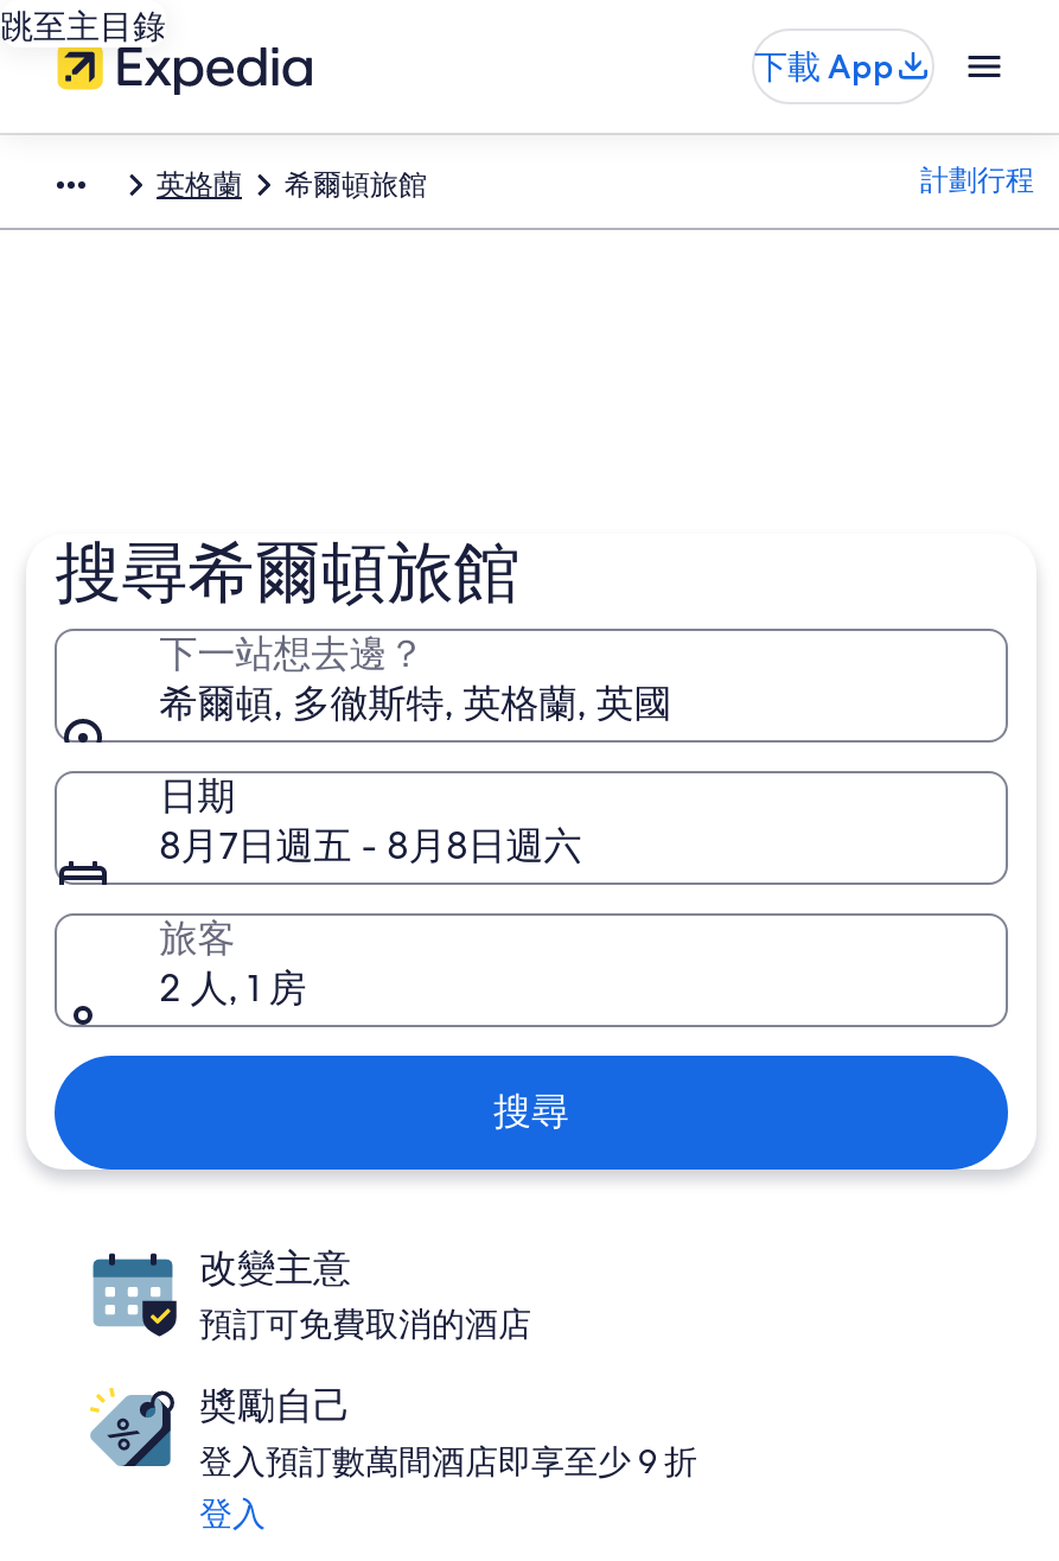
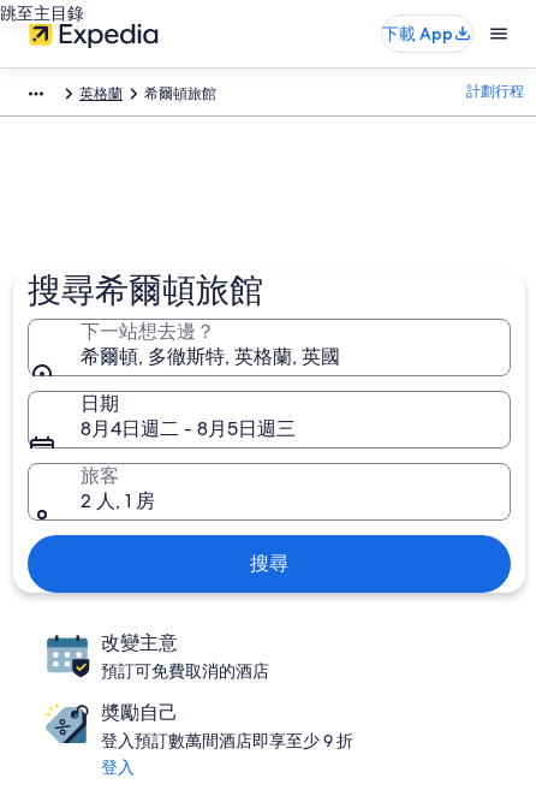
- 8月7日週五 - 8月8日週六
+ 8月4日週二 - 8月5日週三
